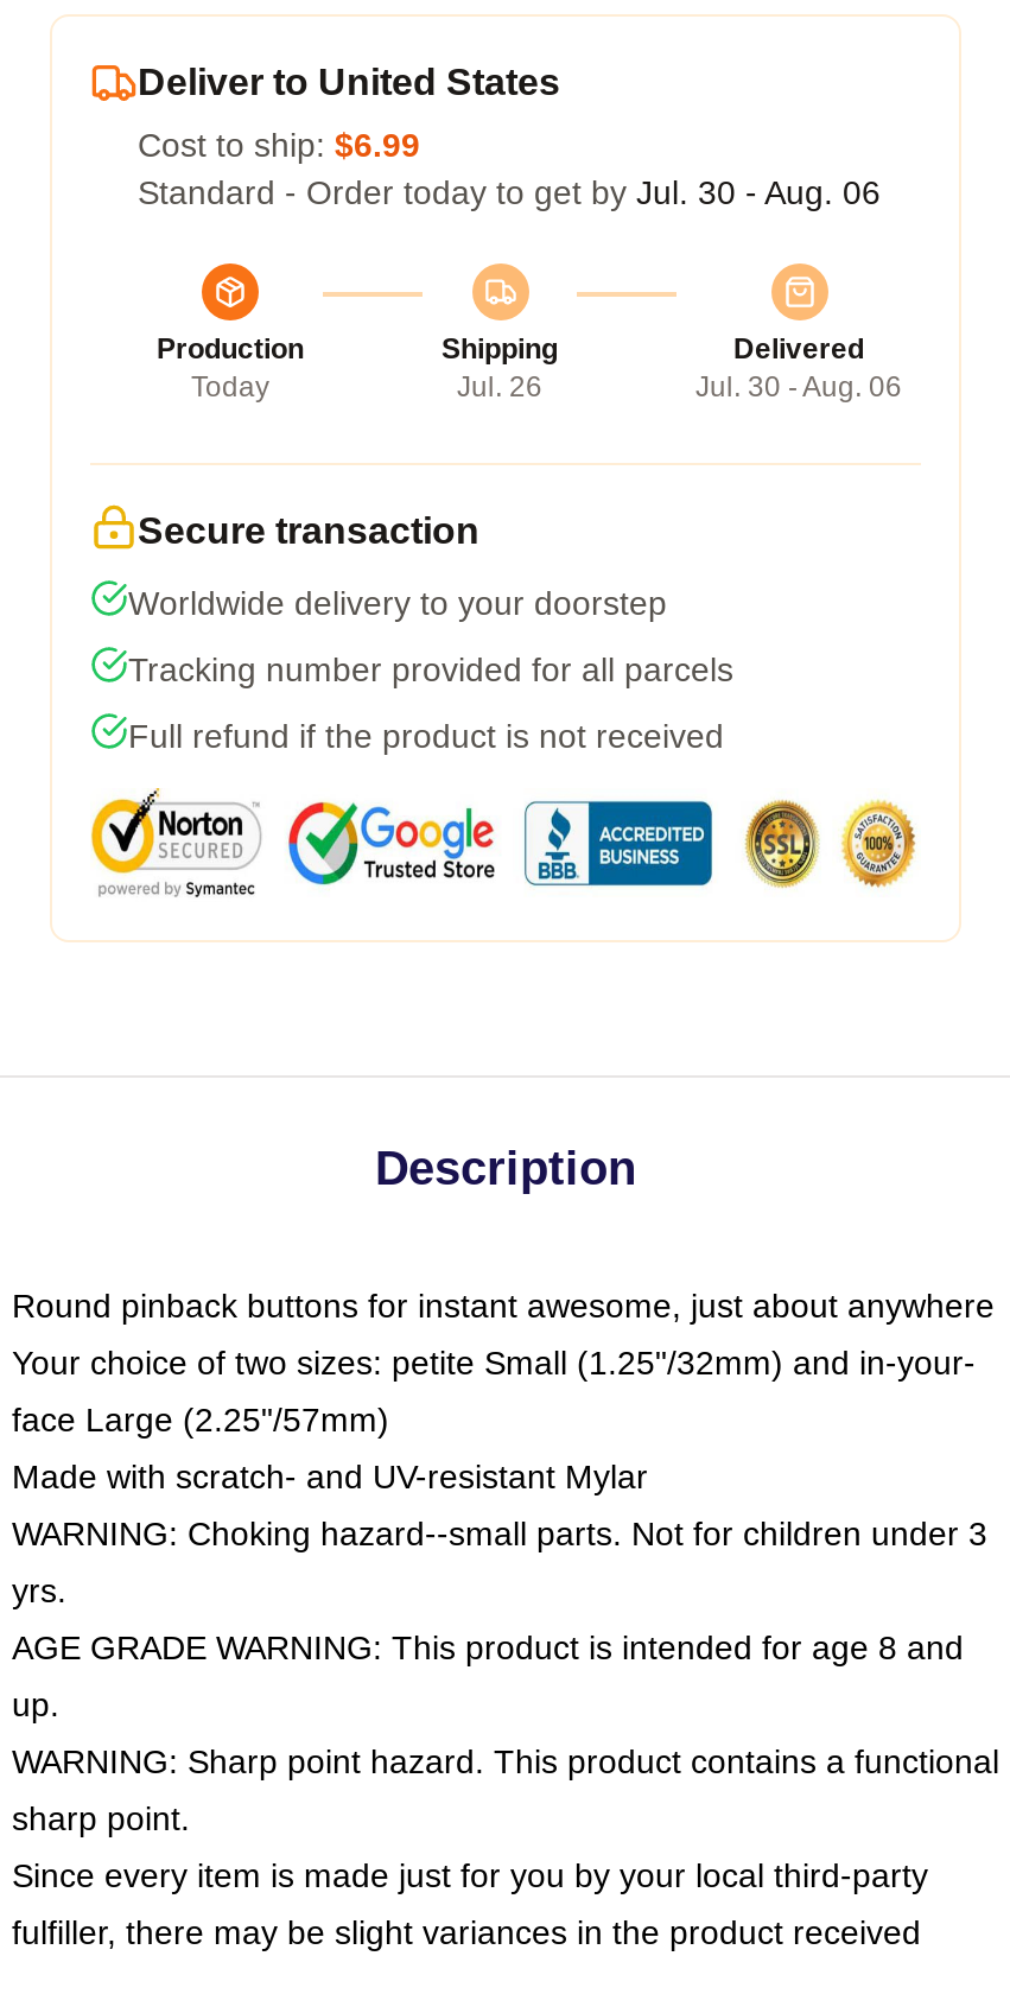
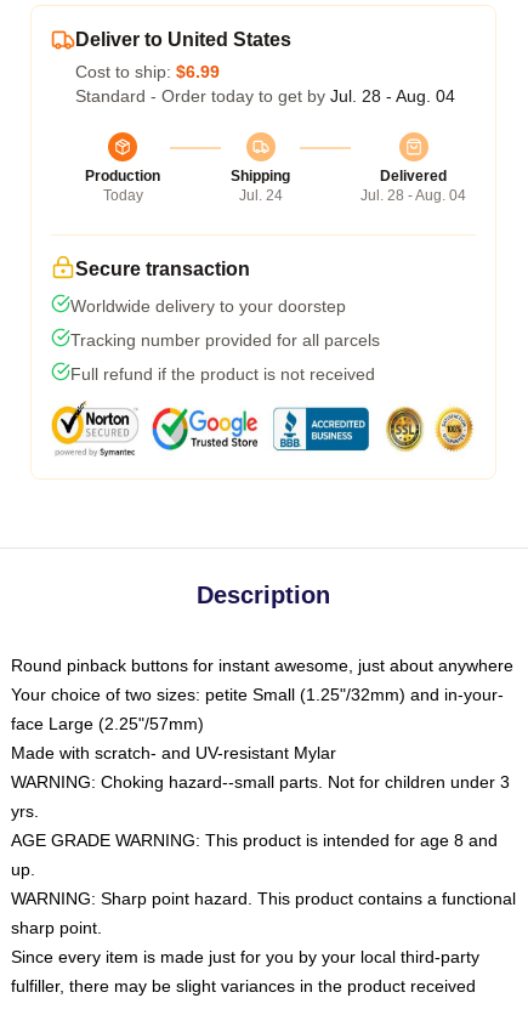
- Standard - Order today to get by Jul. 30 - Aug. 06
+ Standard - Order today to get by Jul. 28 - Aug. 04

- Jul. 26
+ Jul. 24

- Jul. 30 - Aug. 06
+ Jul. 28 - Aug. 04
